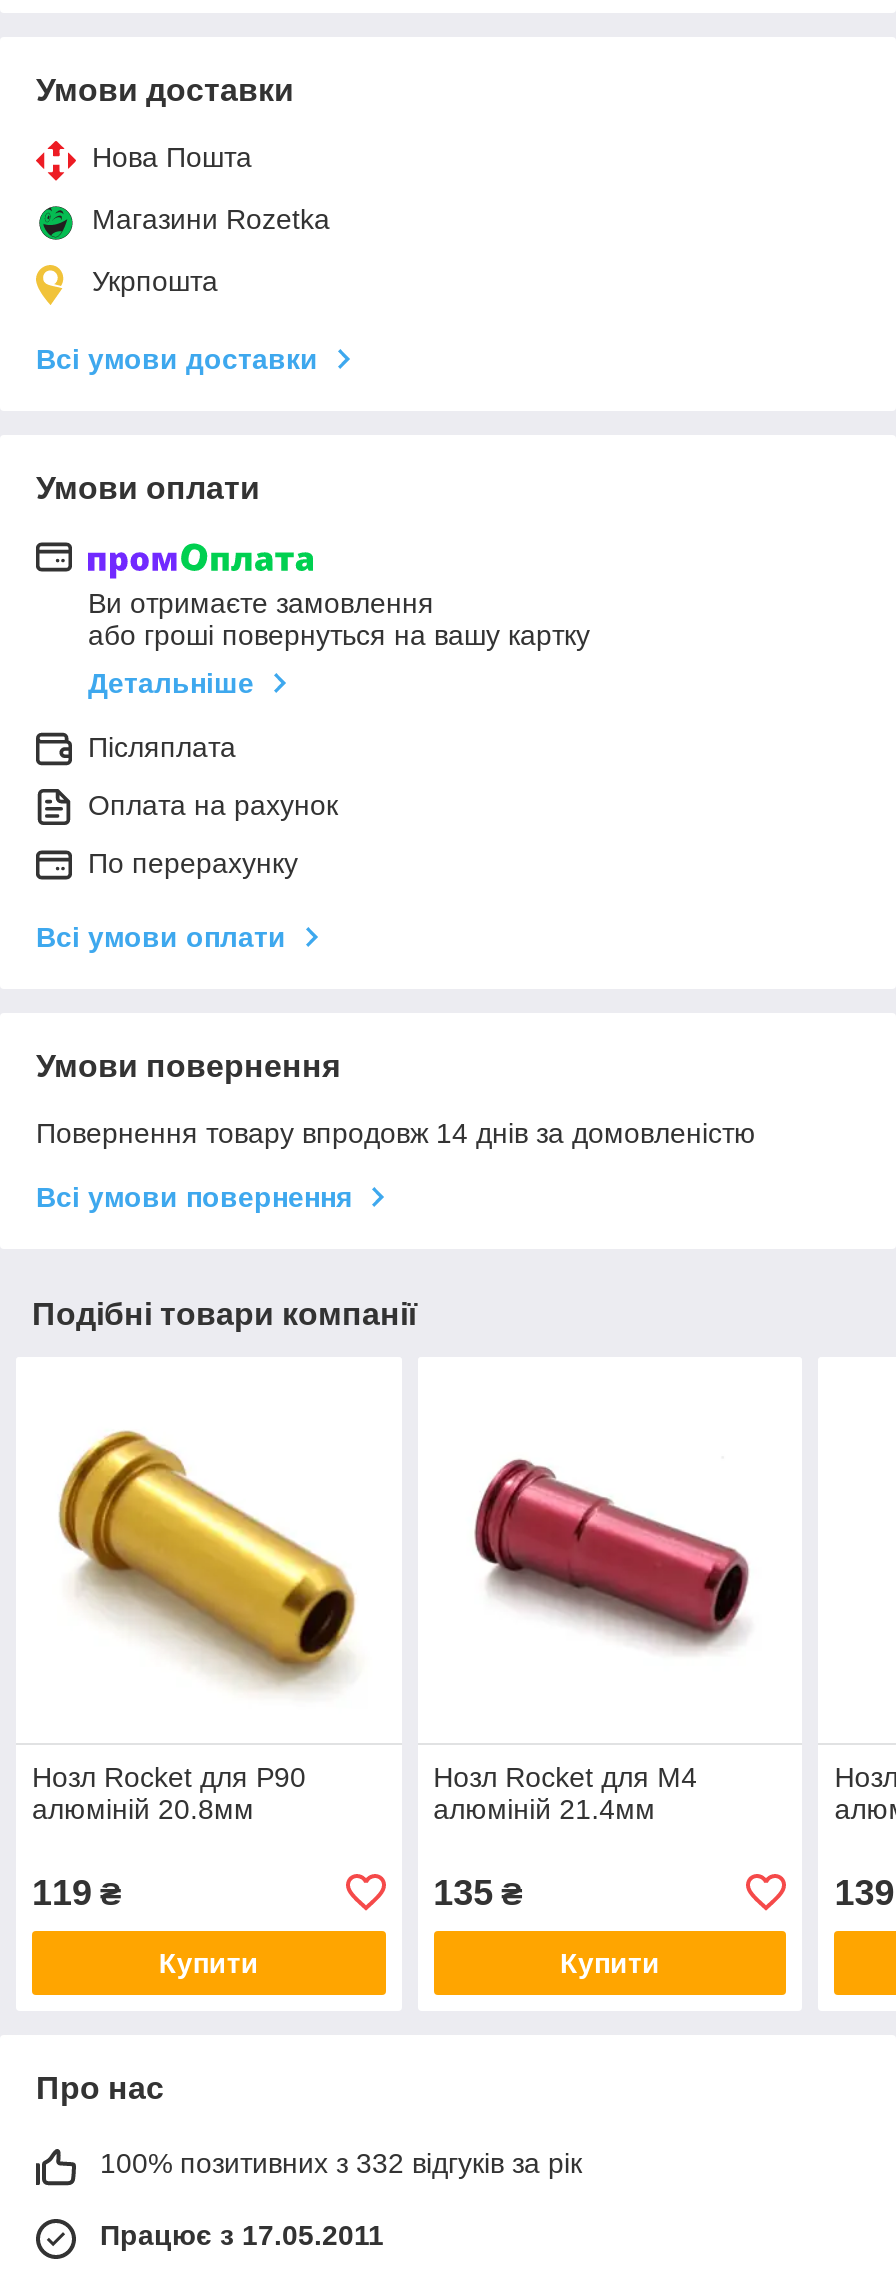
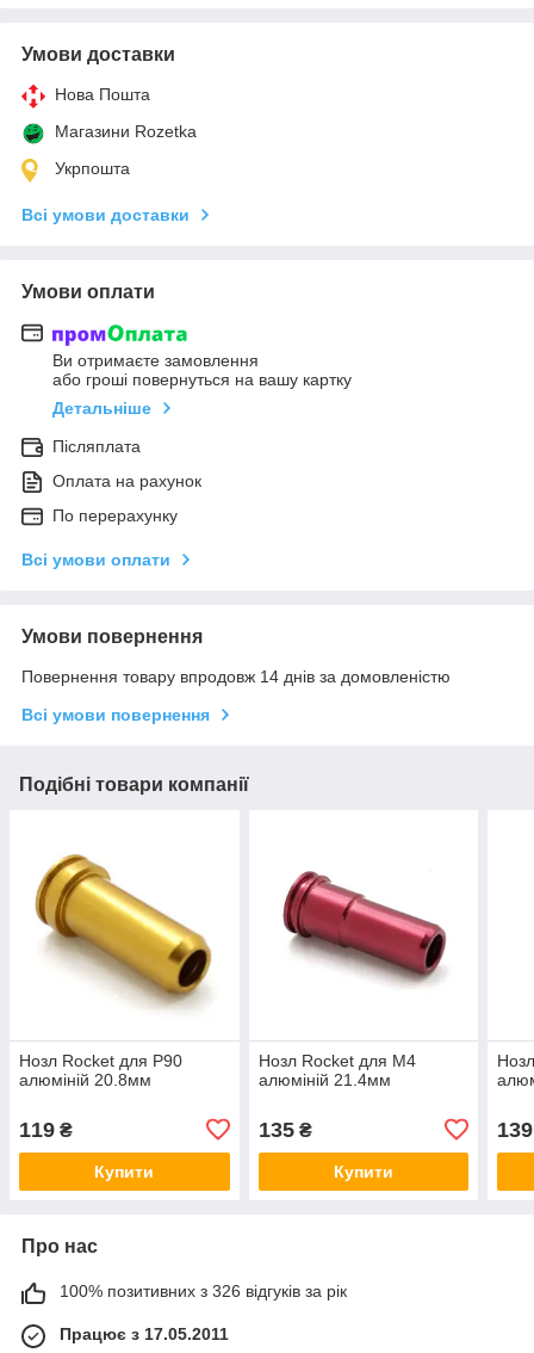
- 100% позитивних з 332 відгуків за рік
+ 100% позитивних з 326 відгуків за рік
